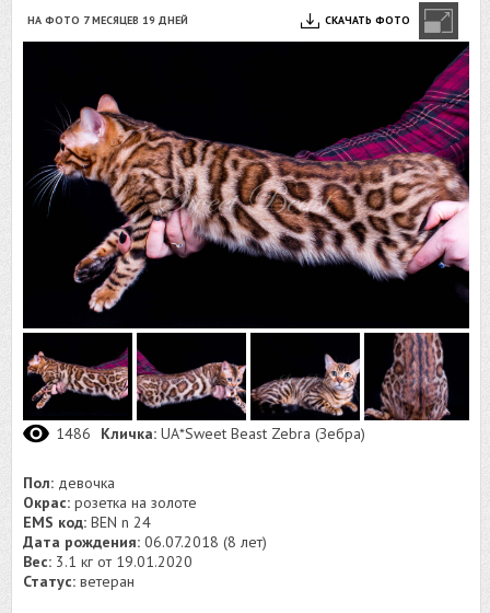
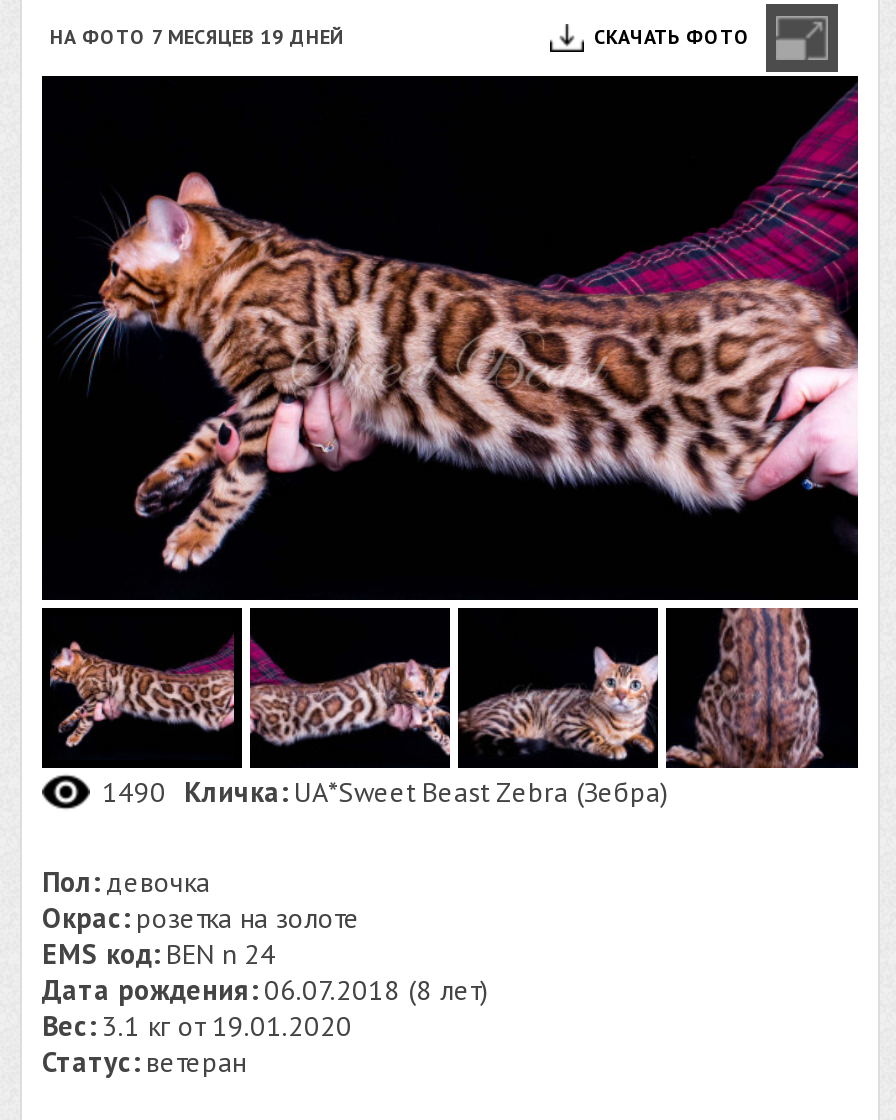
- 1486 Кличка: UA*Sweet Beast Zebra (Зебра)
+ 1490 Кличка: UA*Sweet Beast Zebra (Зебра)
